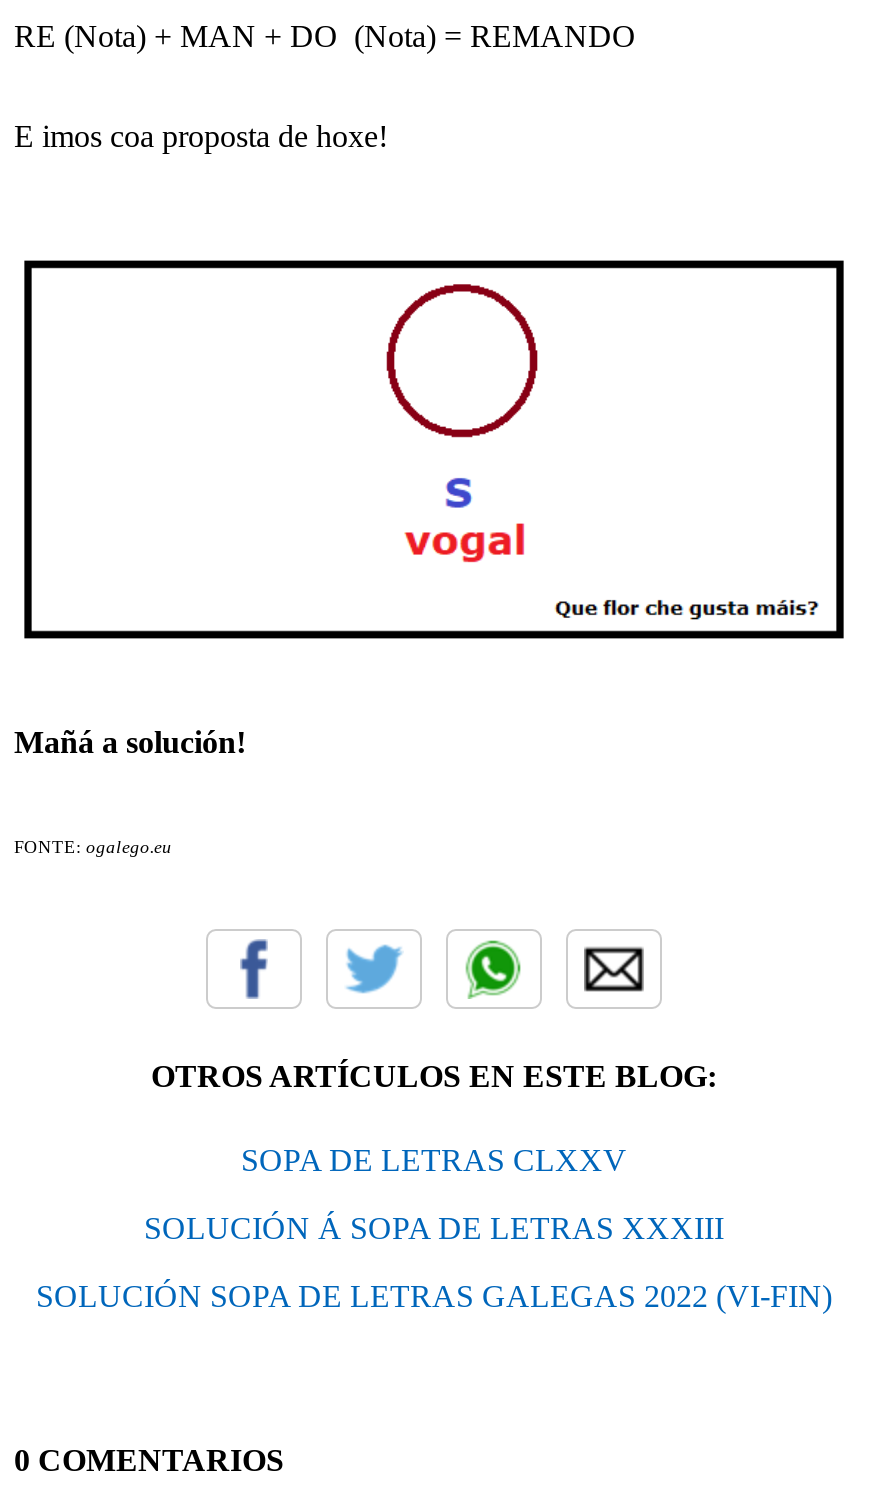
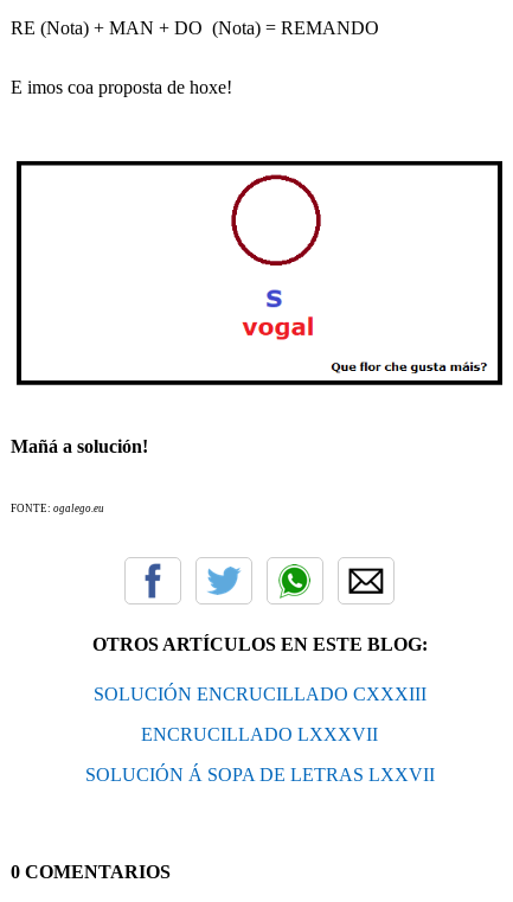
- SOPA DE LETRAS CLXXV
+ SOLUCIÓN ENCRUCILLADO CXXXIII

- SOLUCIÓN Á SOPA DE LETRAS XXXIII
+ ENCRUCILLADO LXXXVII

- SOLUCIÓN SOPA DE LETRAS GALEGAS 2022 (VI-FIN)
+ SOLUCIÓN Á SOPA DE LETRAS LXXVII
